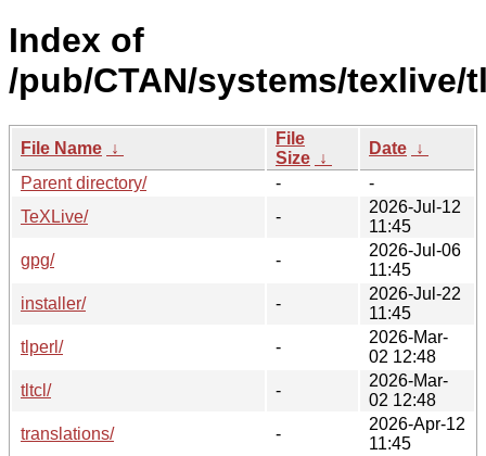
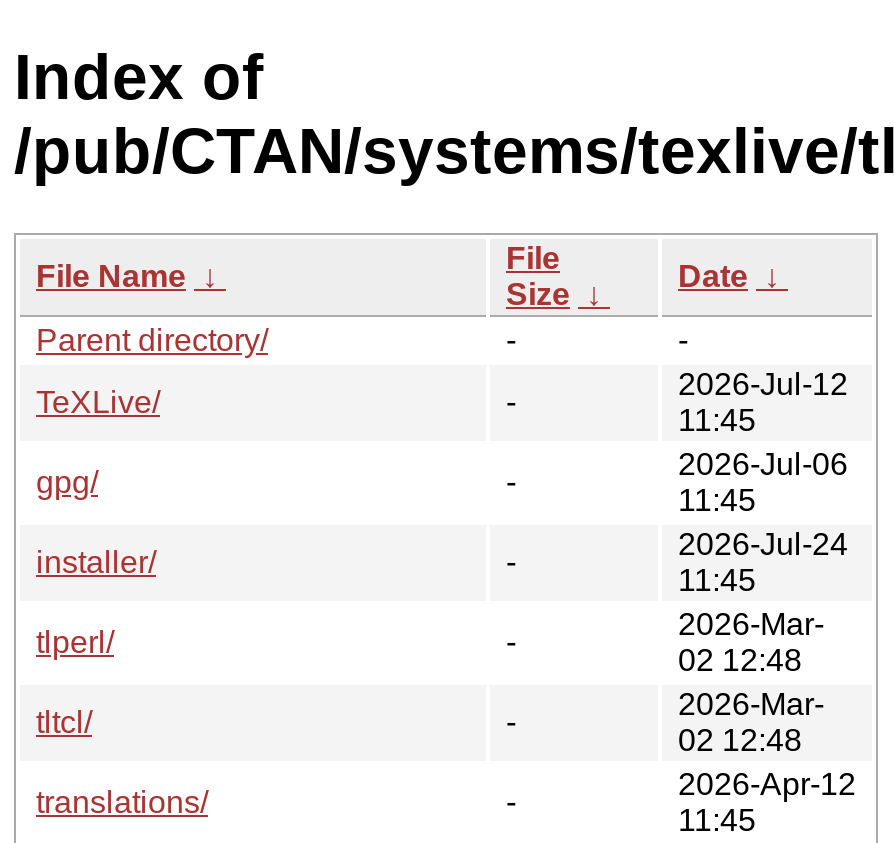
- 2026-Jul-22
+ 2026-Jul-24
